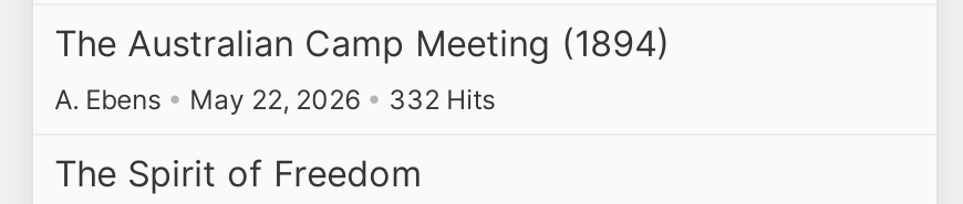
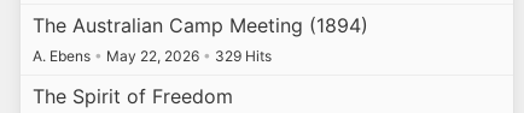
- A. Ebens • May 22, 2026 • 332 Hits
+ A. Ebens • May 22, 2026 • 329 Hits
